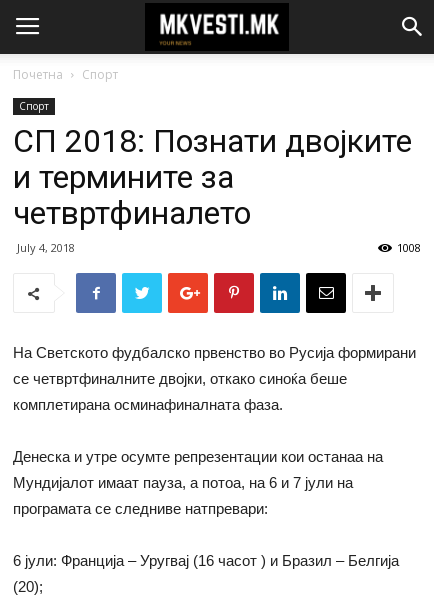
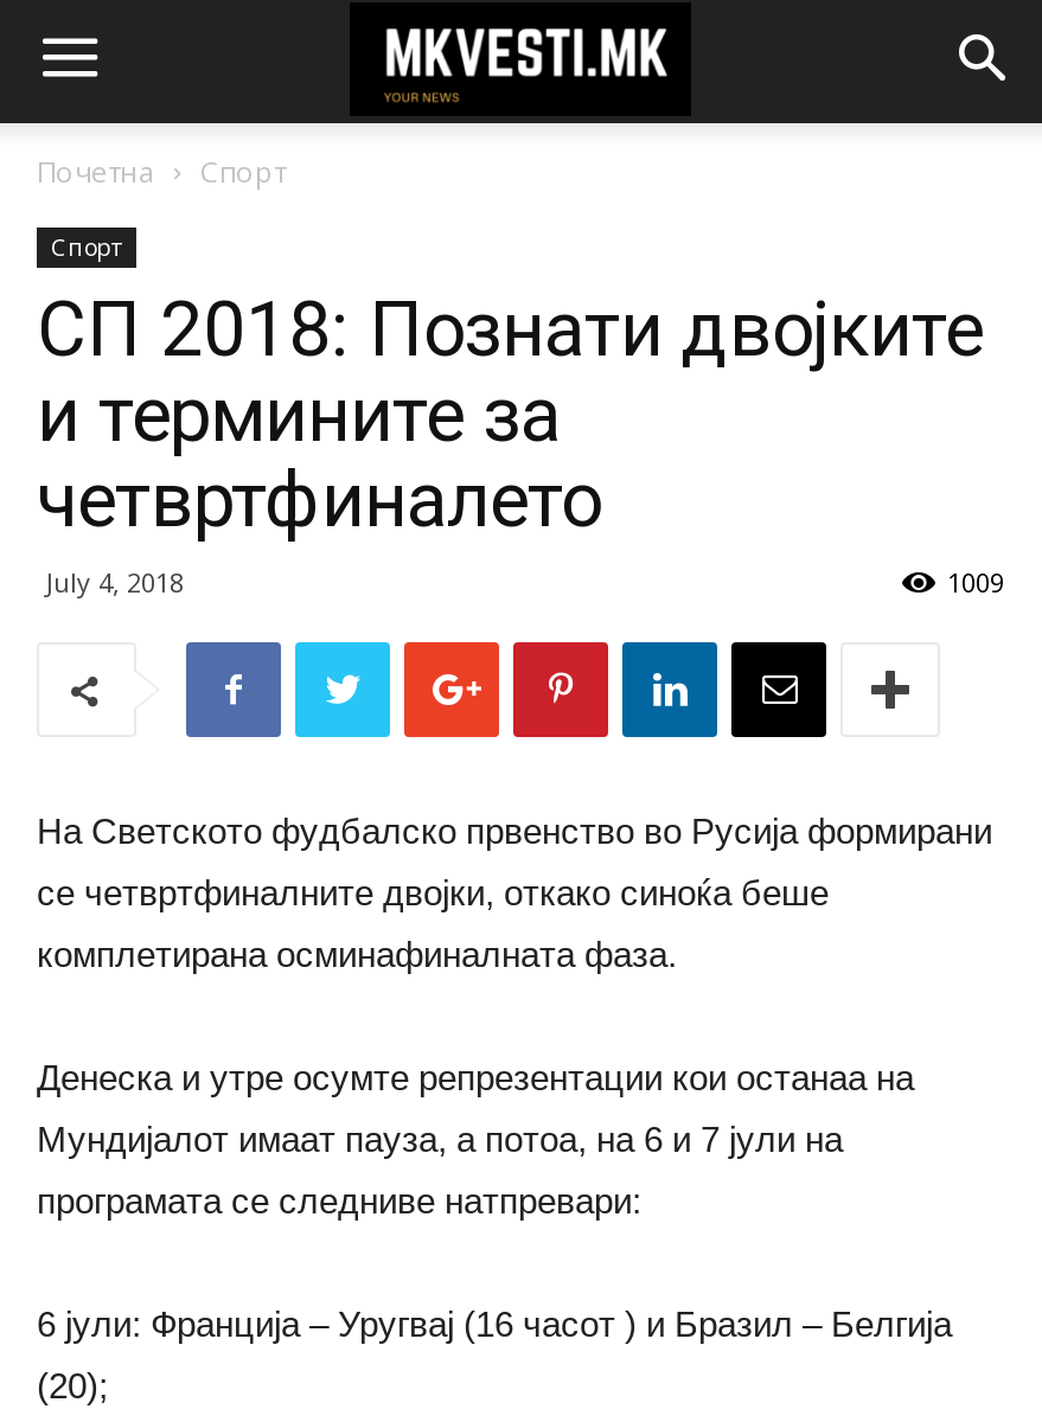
- 1008
+ 1009
